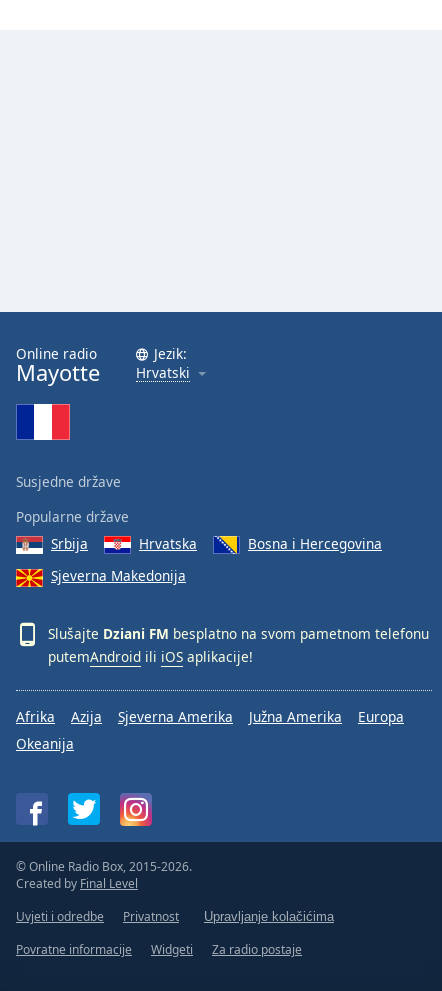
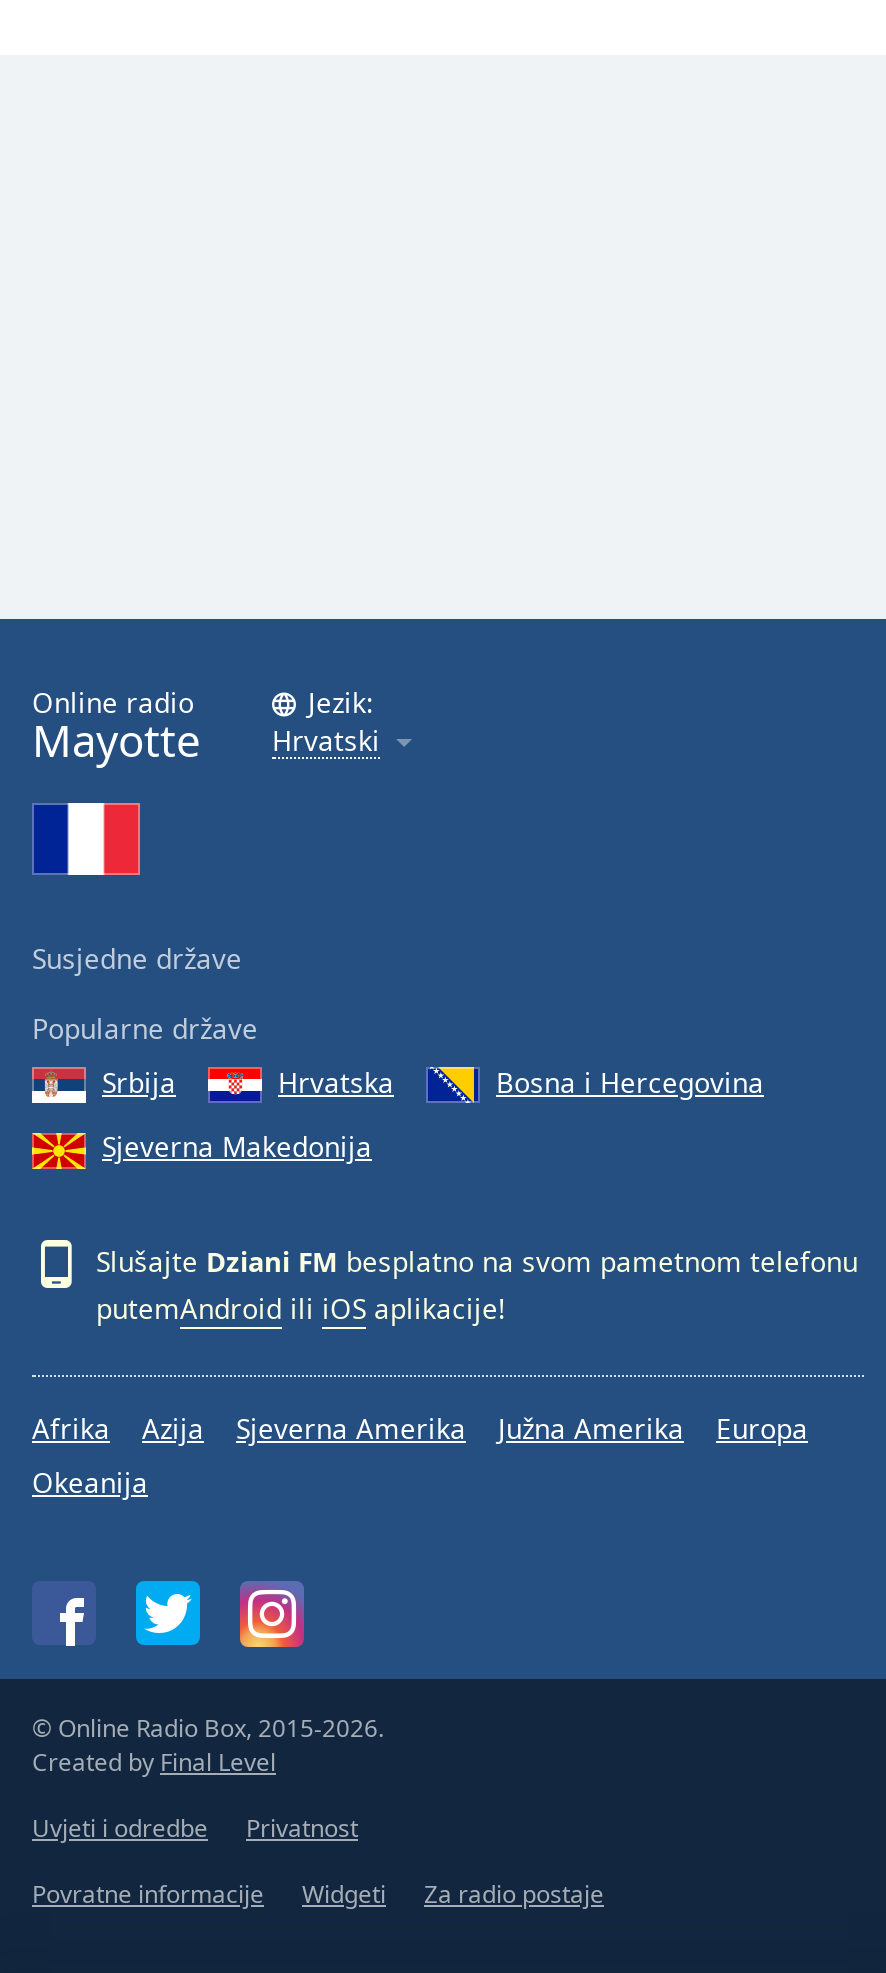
- Upravljanje kolačićima
